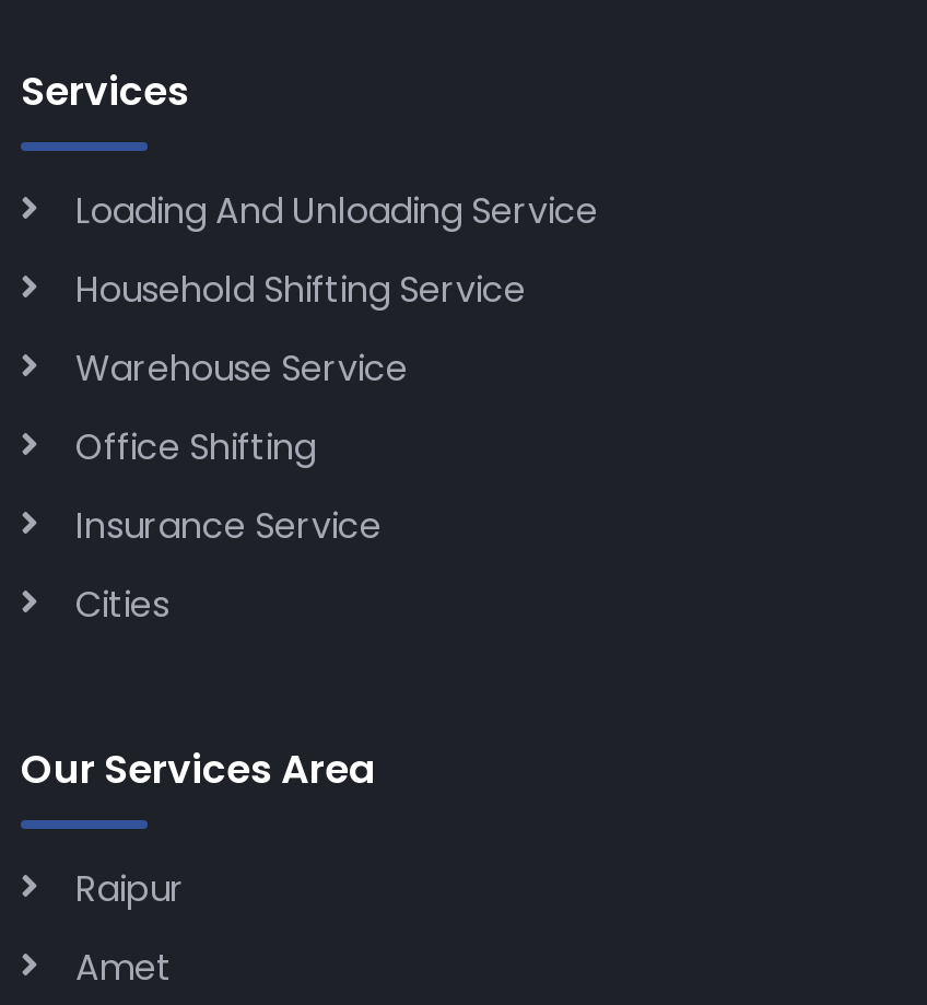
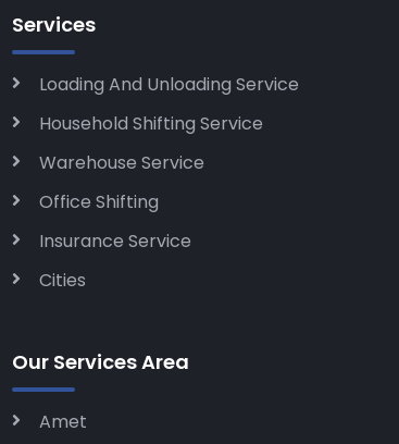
- Raipur
